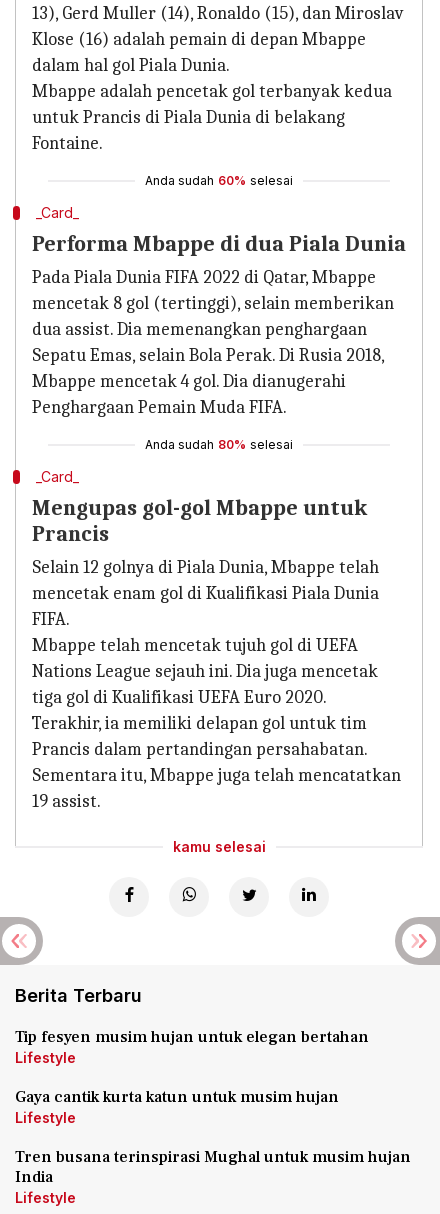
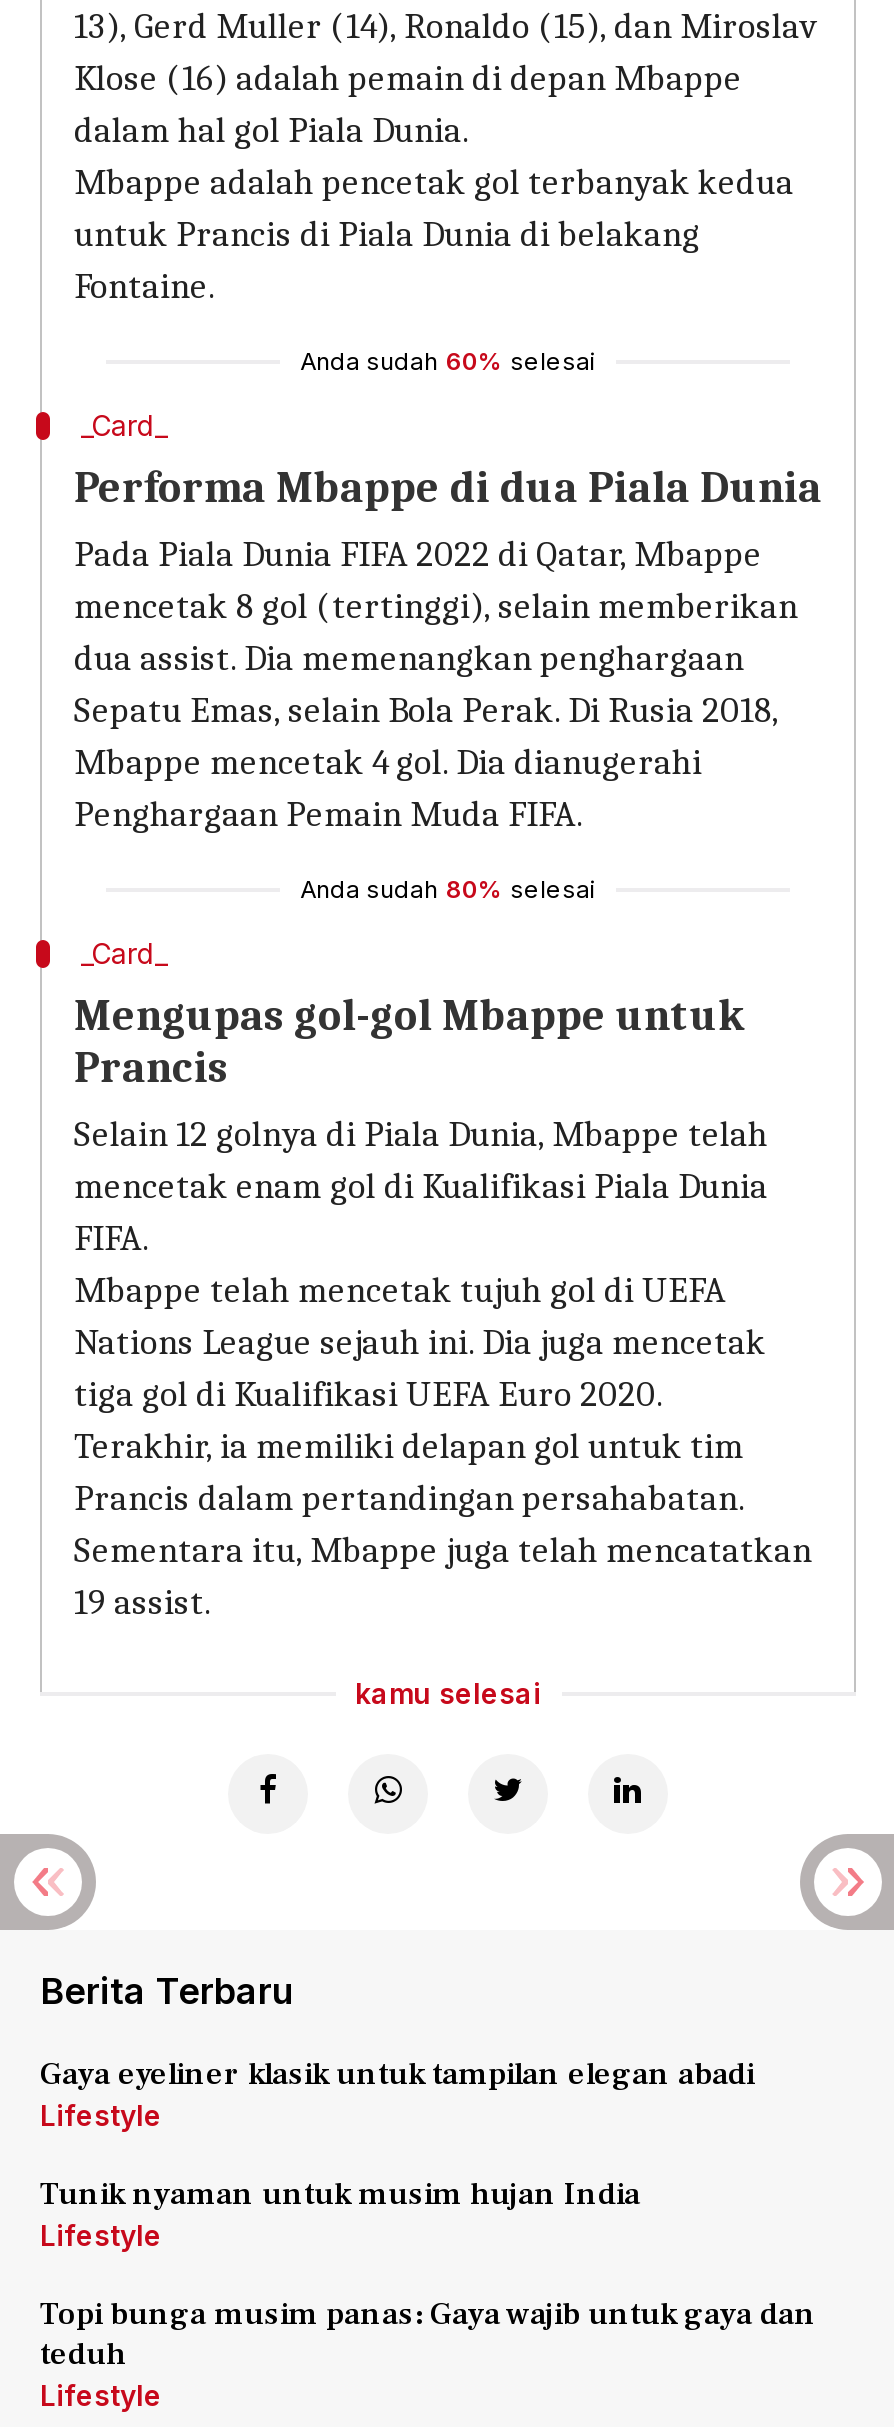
- Tip fesyen musim hujan untuk elegan bertahan
+ Gaya eyeliner klasik untuk tampilan elegan abadi

- Gaya cantik kurta katun untuk musim hujan
+ Tunik nyaman untuk musim hujan India

- Tren busana terinspirasi Mughal untuk musim hujan
- India
+ Topi bunga musim panas: Gaya wajib untuk gaya dan
+ teduh
